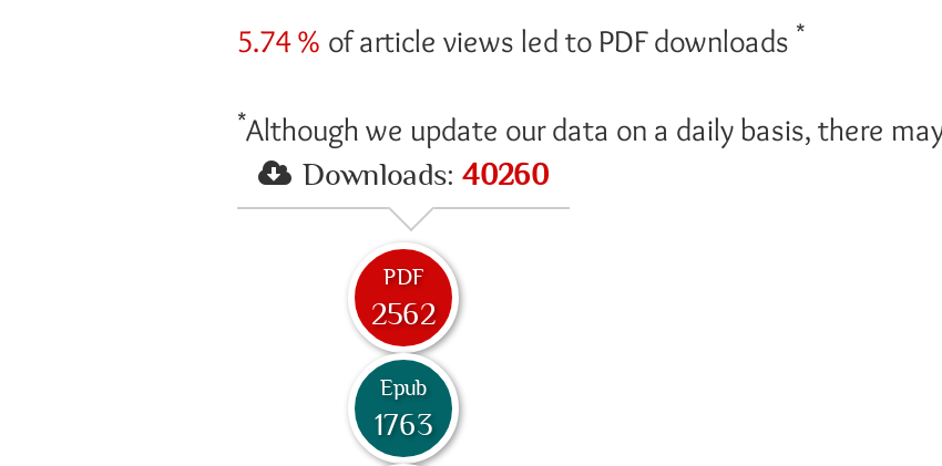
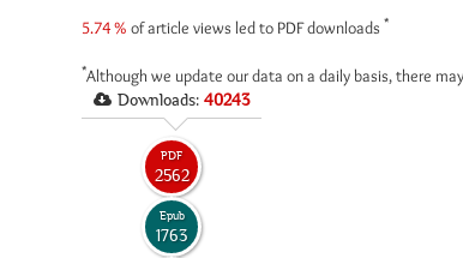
- Downloads: 40260
+ Downloads: 40243
